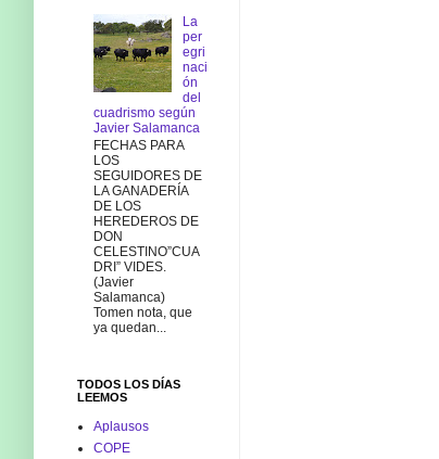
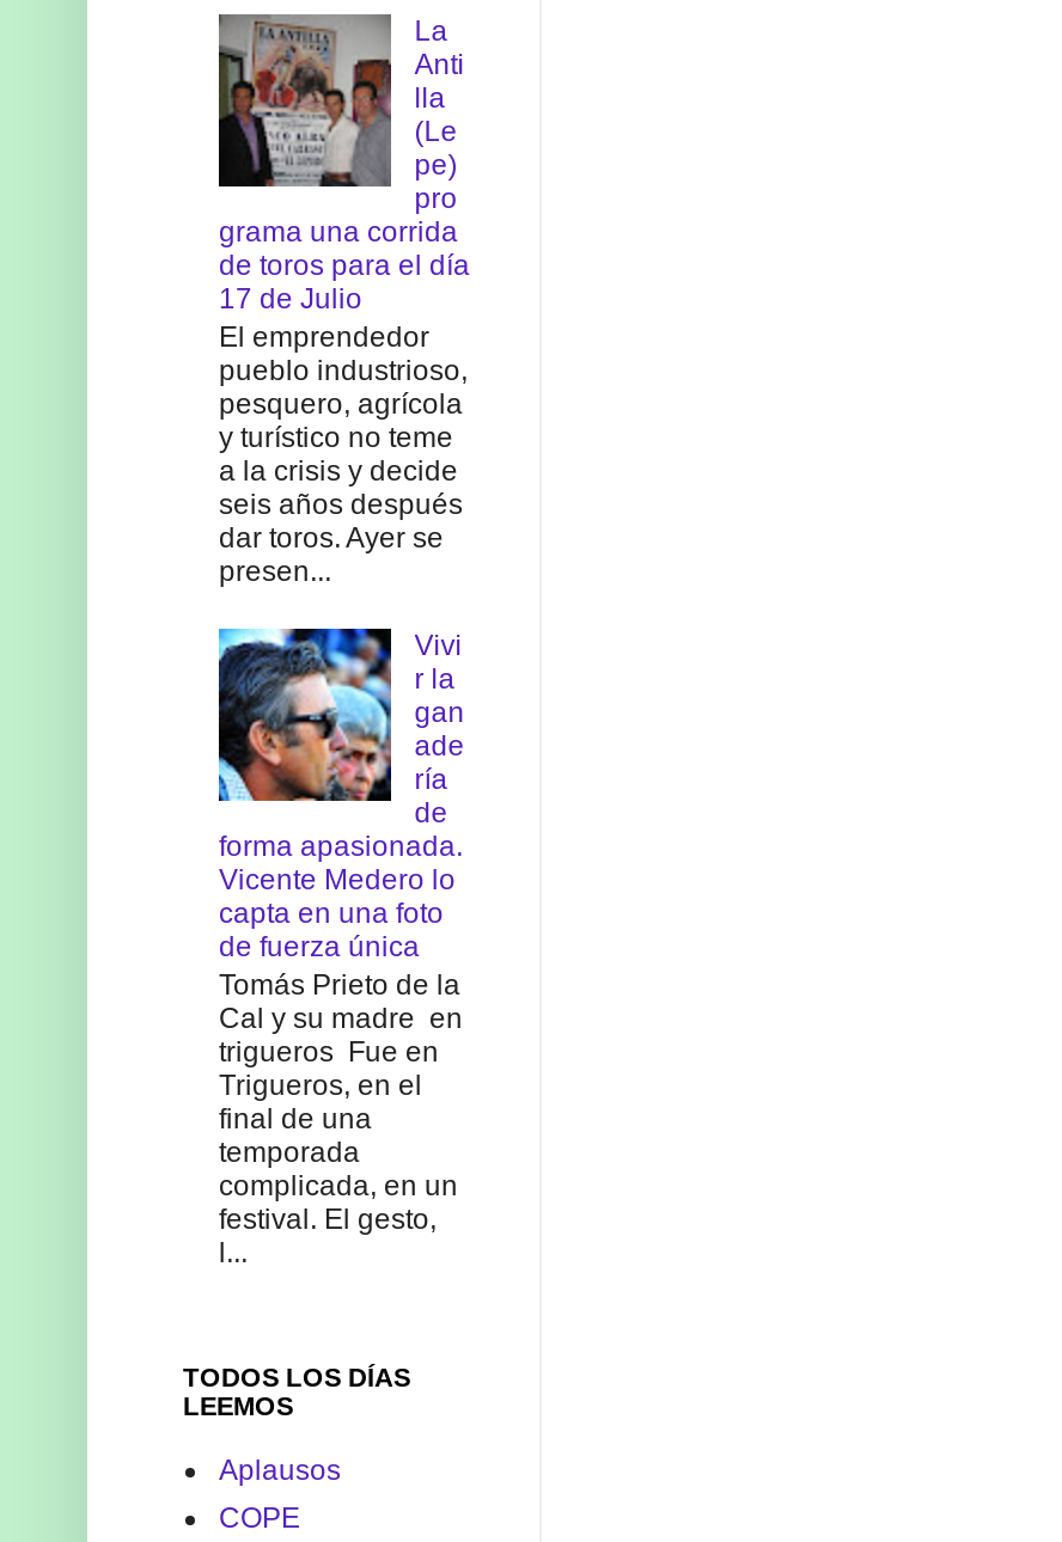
- [image]
- per
- egri
- naci
- ón
- del
- cuadrismo según
- Javier Salamanca
- FECHAS PARA
- LOS
- SEGUIDORES DE
- LA GANADERÍA
- DE LOS
- HEREDEROS DE
- DON
- CELESTINO”CUA
- DRI” VIDES.
- (Javier
- Salamanca)
- Tomen nota, que
- ya quedan...
+ [image]
+ Anti
+ lla
+ (Le
+ pe)
+ pro
+ grama una corrida
+ de toros para el día
+ 17 de Julio
+ El emprendedor
+ pueblo industrioso,
+ pesquero, agrícola
+ y turístico no teme
+ a la crisis y decide
+ seis años después
+ dar toros. Ayer se
+ presen...
+ Vivi
+ r la
+ gan
+ ade
+ ría
+ de
+ forma apasionada.
+ Vicente Medero lo
+ capta en una foto
+ de fuerza única
+ Tomás Prieto de la
+ Cal y su madre en
+ trigueros Fue en
+ Trigueros, en el
+ final de una
+ temporada
+ complicada, en un
+ festival. El gesto,
+ l...
